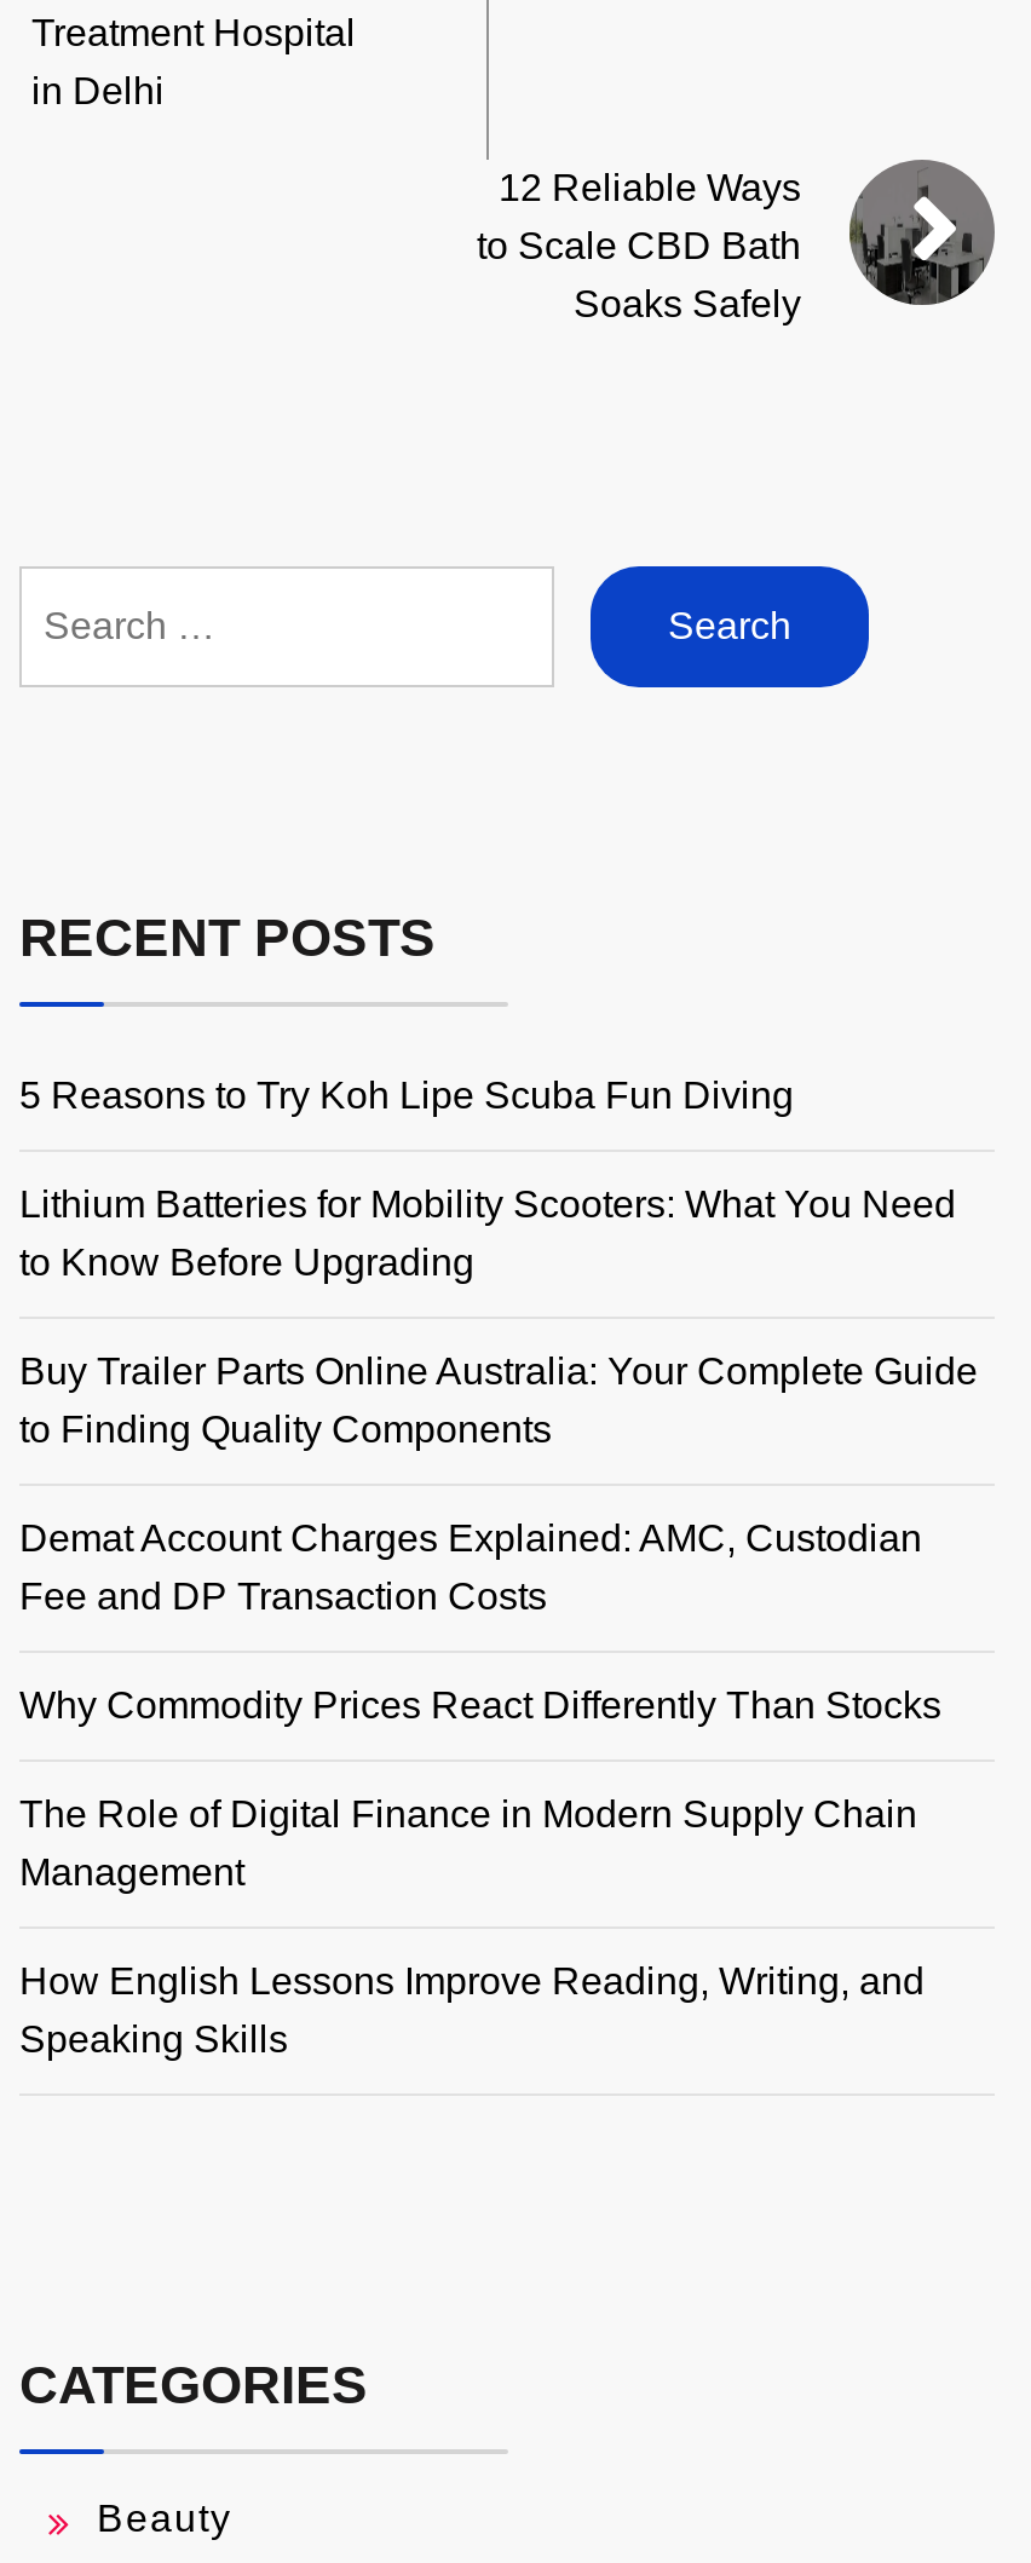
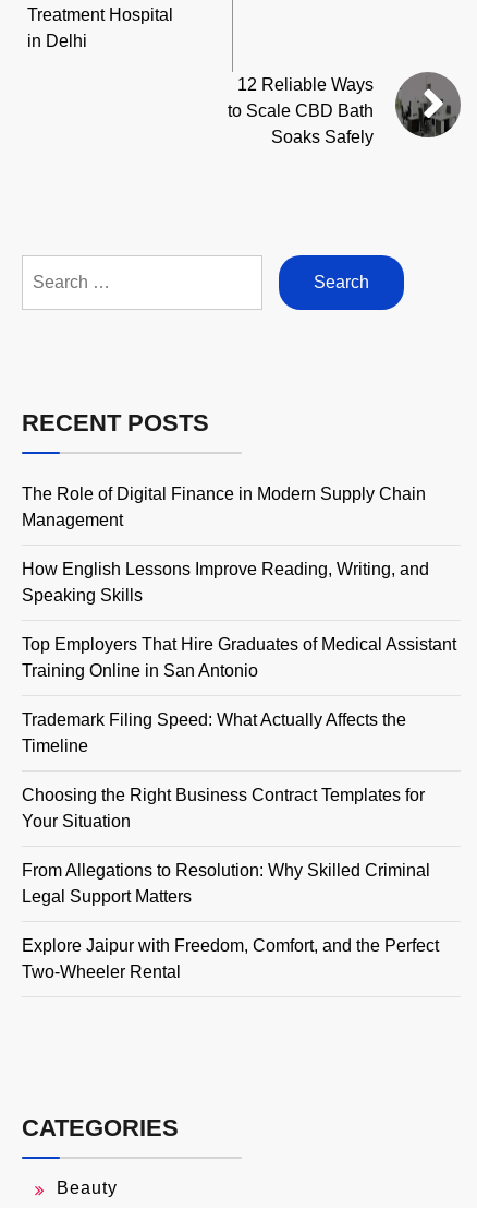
- 5 Reasons to Try Koh Lipe Scuba Fun Diving
- Lithium Batteries for Mobility Scooters: What You Need
- to Know Before Upgrading
- Buy Trailer Parts Online Australia: Your Complete Guide
- to Finding Quality Components
- Demat Account Charges Explained: AMC, Custodian
- Fee and DP Transaction Costs
- Why Commodity Prices React Differently Than Stocks

moved up: The Role of Digital Finance in Modern Supply Chain | Management | How English Lessons Improve Reading, Writing, and | Speaking Skills

+ Top Employers That Hire Graduates of Medical Assistant
+ Training Online in San Antonio
+ Trademark Filing Speed: What Actually Affects the
+ Timeline
+ Choosing the Right Business Contract Templates for
+ Your Situation
+ From Allegations to Resolution: Why Skilled Criminal
+ Legal Support Matters
+ Explore Jaipur with Freedom, Comfort, and the Perfect
+ Two-Wheeler Rental
